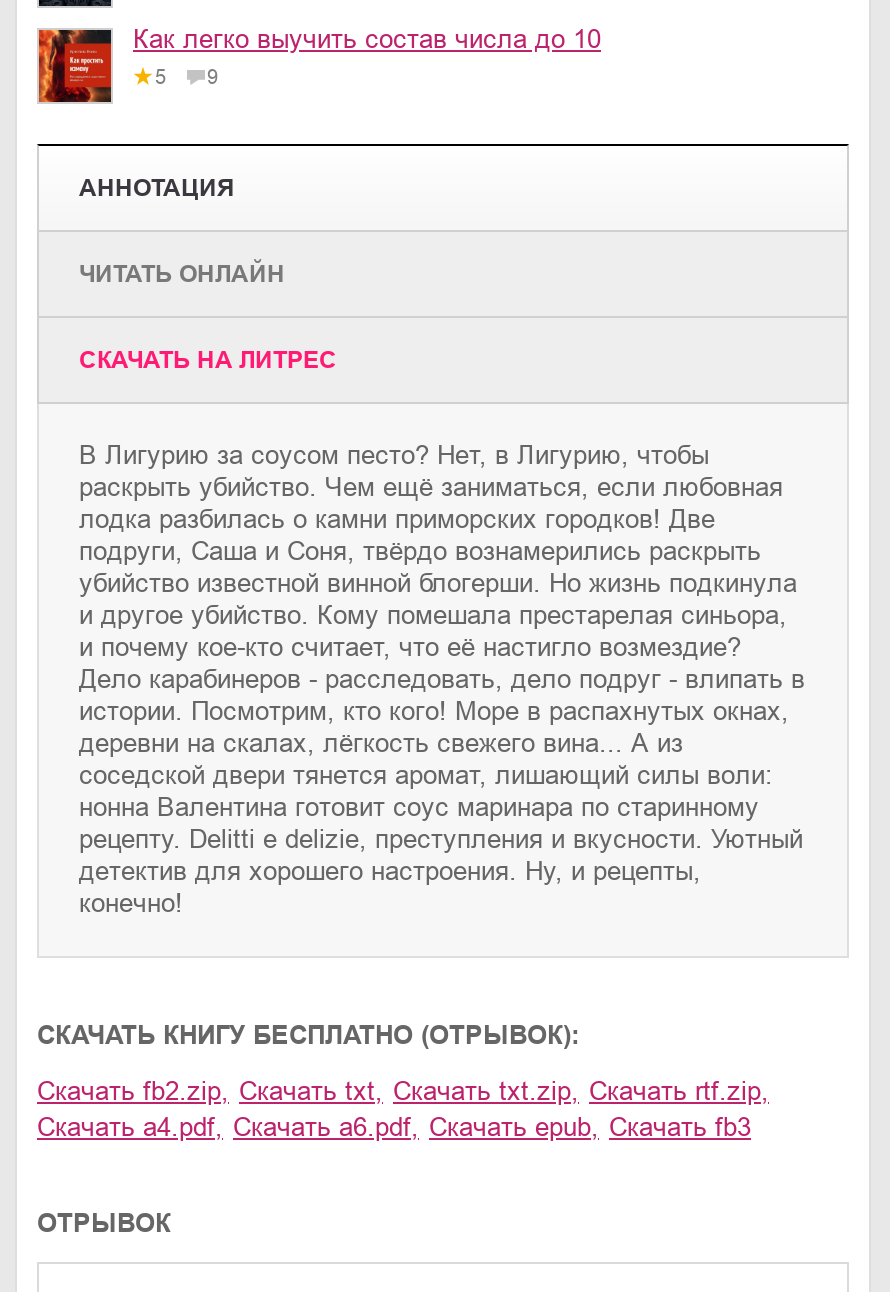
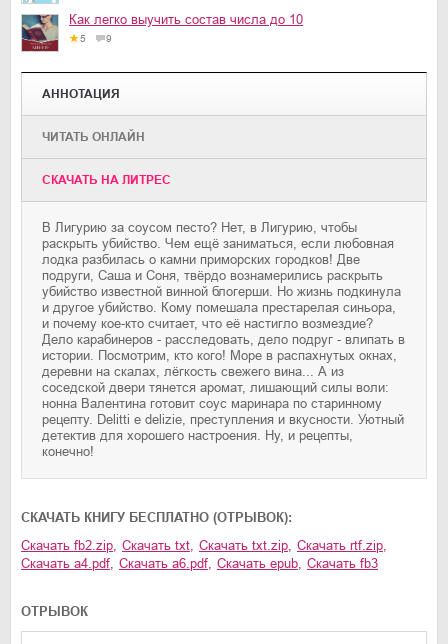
- [image]
+ [image]
